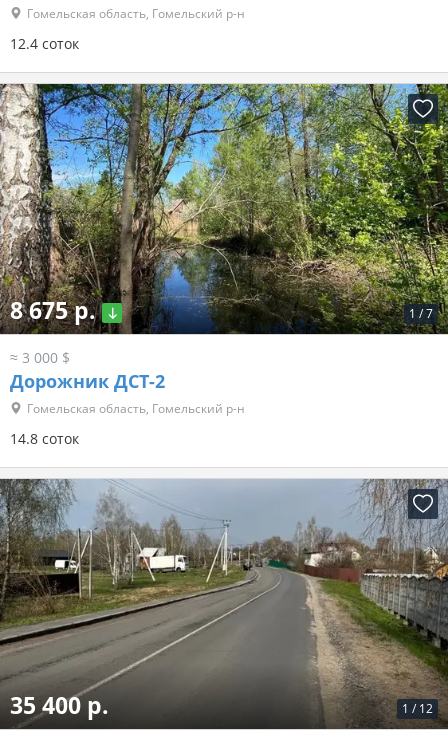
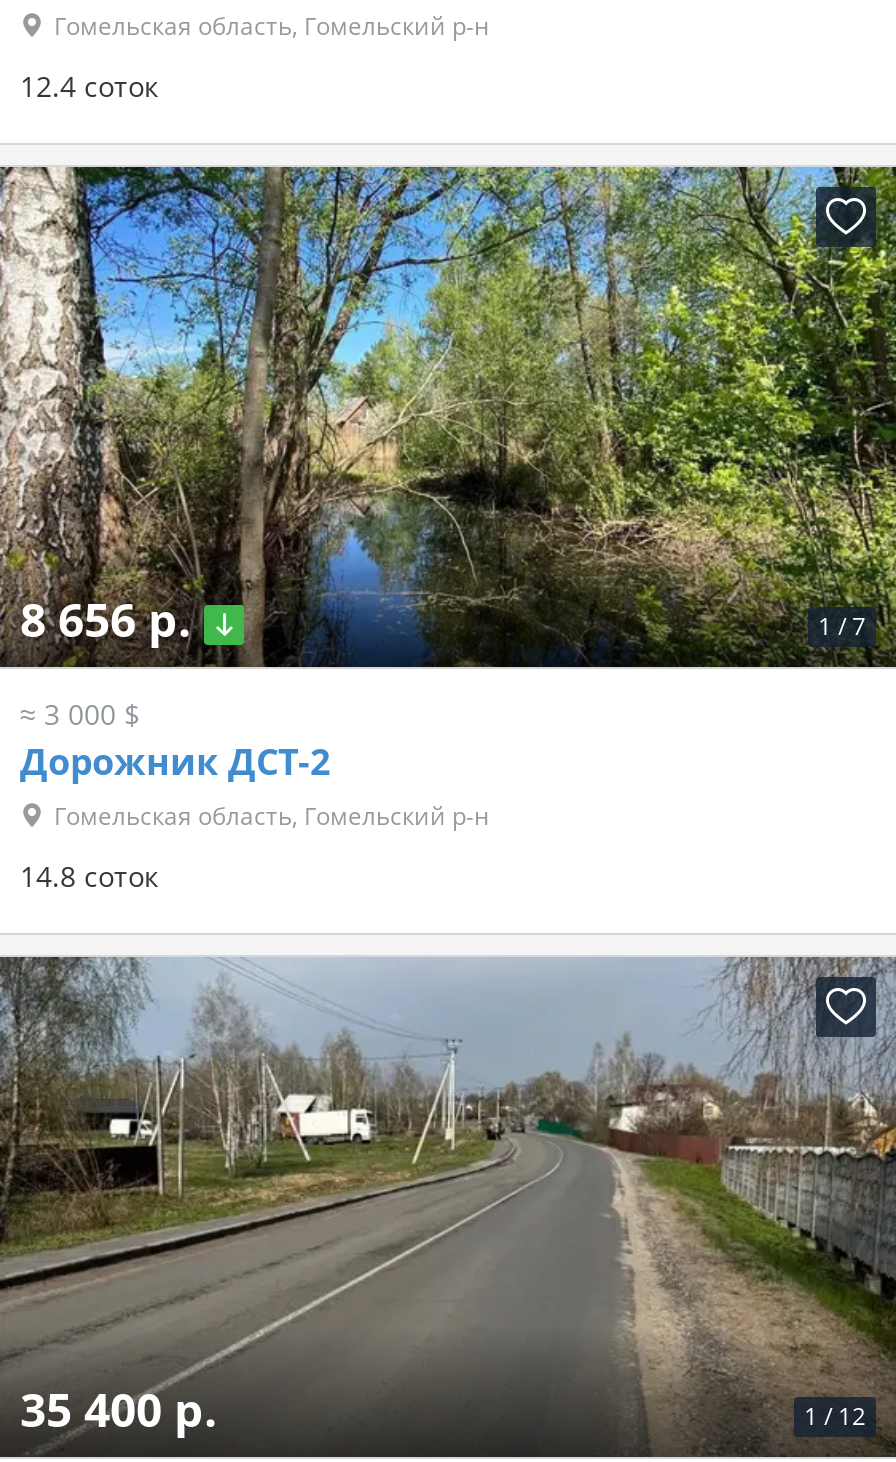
- 8 675 р.
+ 8 656 р.
